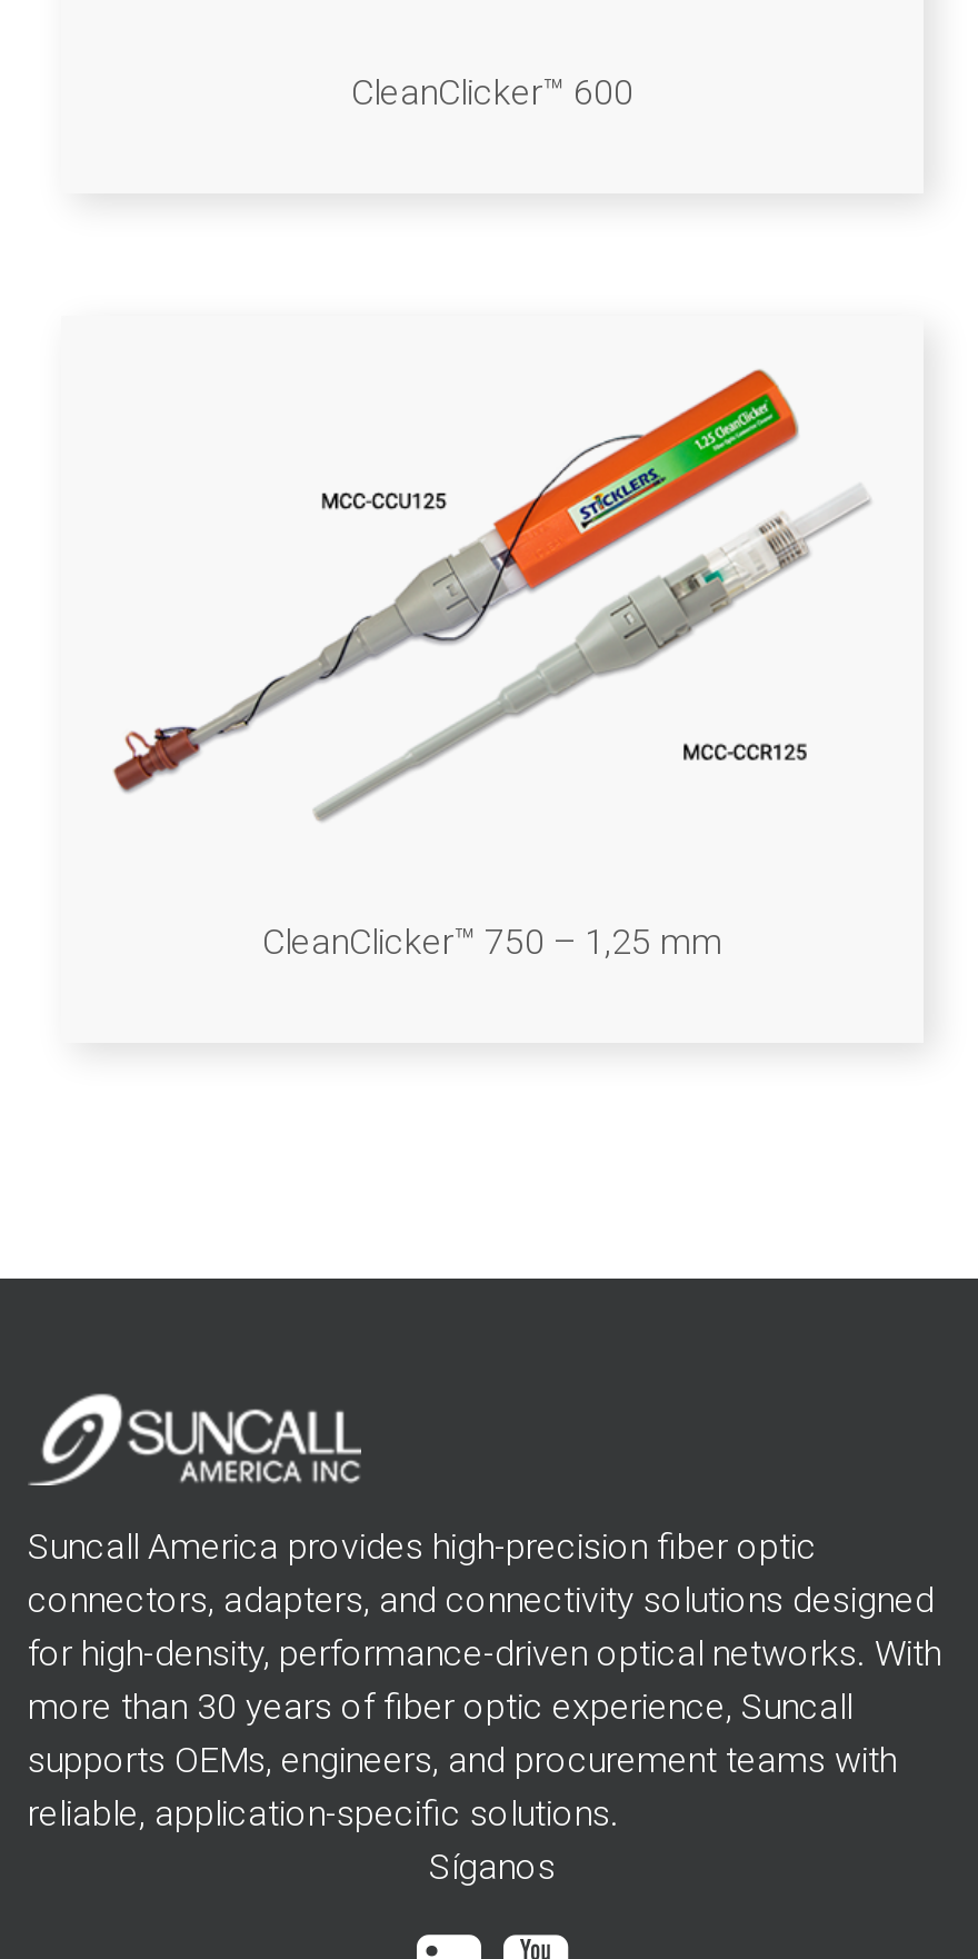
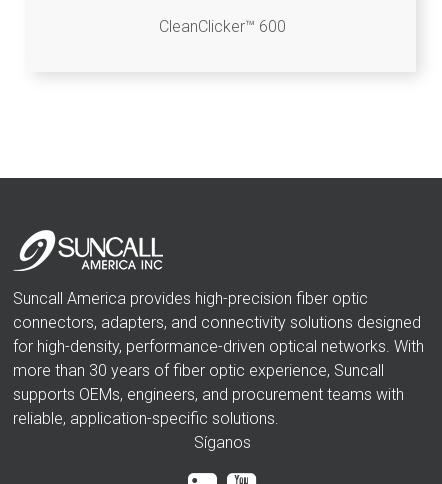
- [image]

- CleanClicker™ 750 – 1,25 mm
